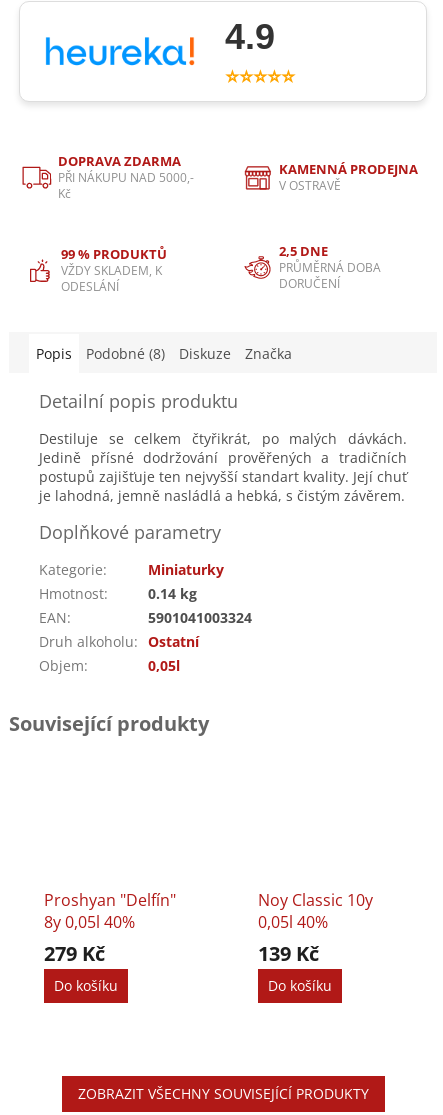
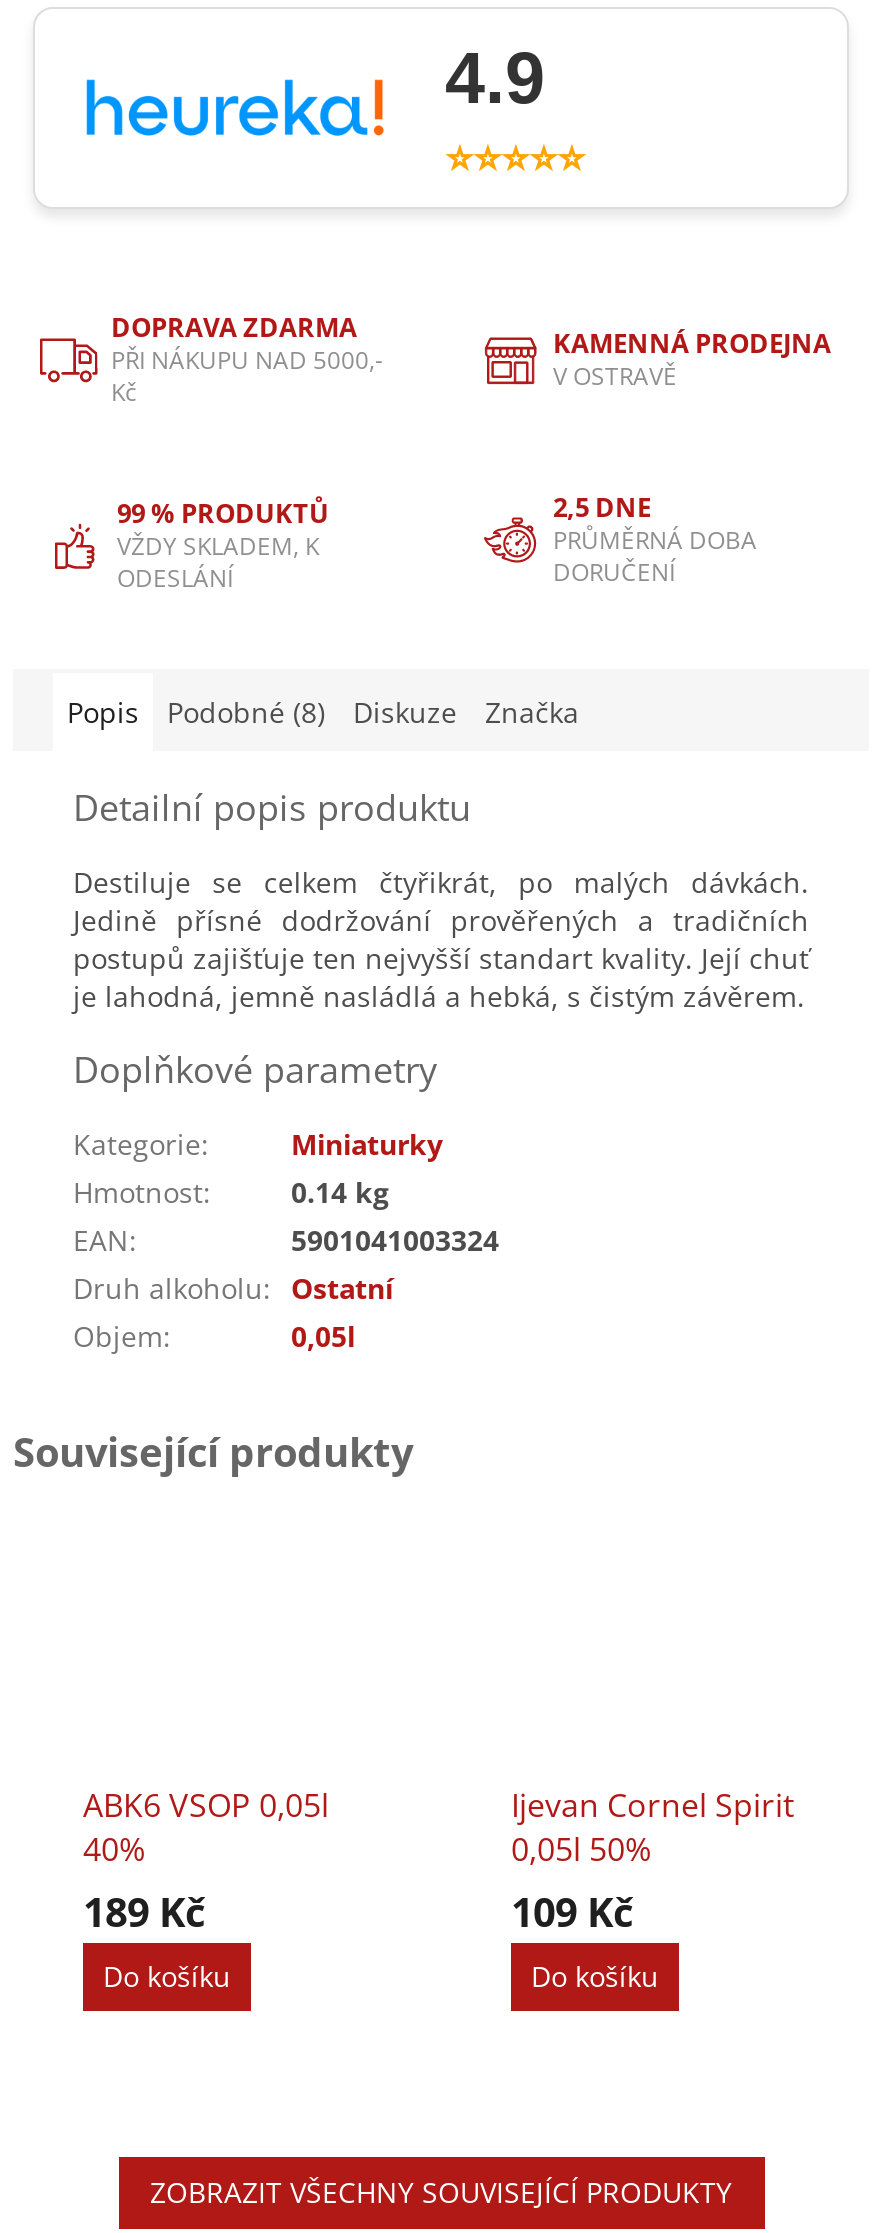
- Proshyan "Delfín"
- 8y 0,05l 40%
- 279 Kč
+ ABK6 VSOP 0,05l
+ 40%
+ 189 Kč

- Noy Classic 10y
- 0,05l 40%
- 139 Kč
+ Ijevan Cornel Spirit
+ 0,05l 50%
+ 109 Kč
